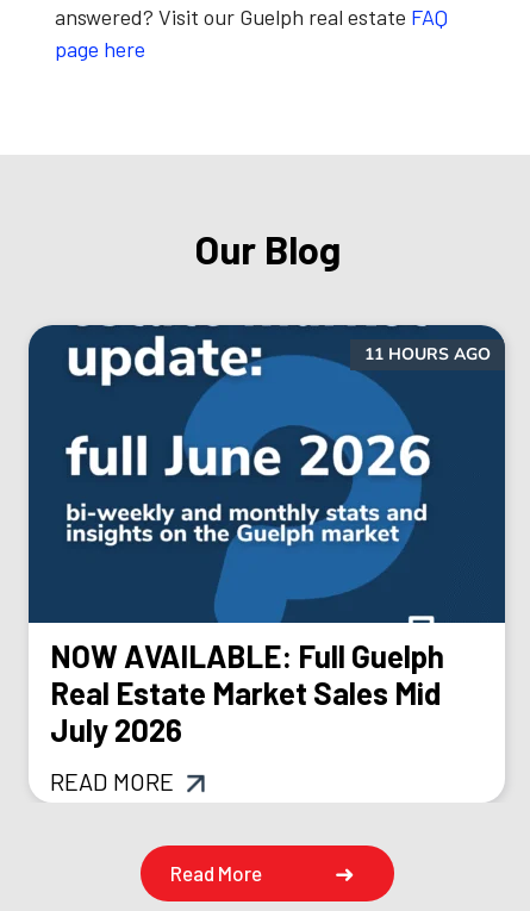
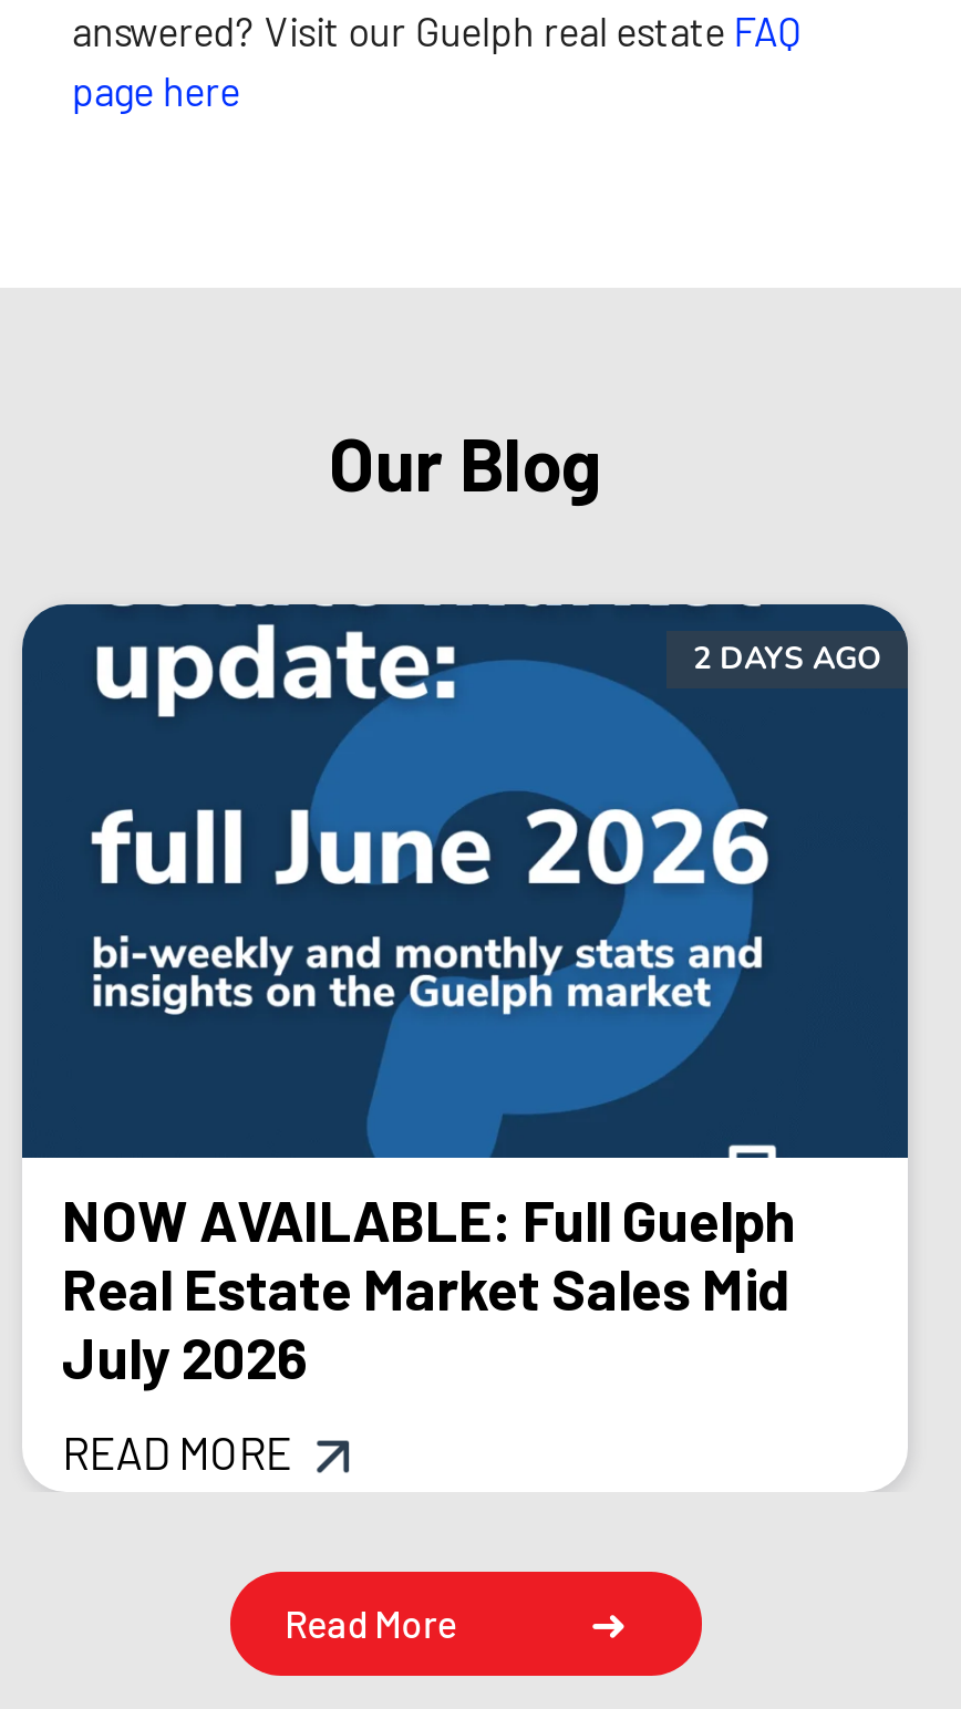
- 11 HOURS AGO
+ 2 DAYS AGO
